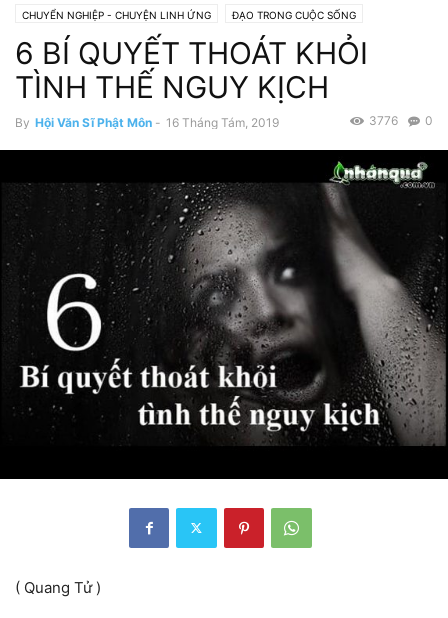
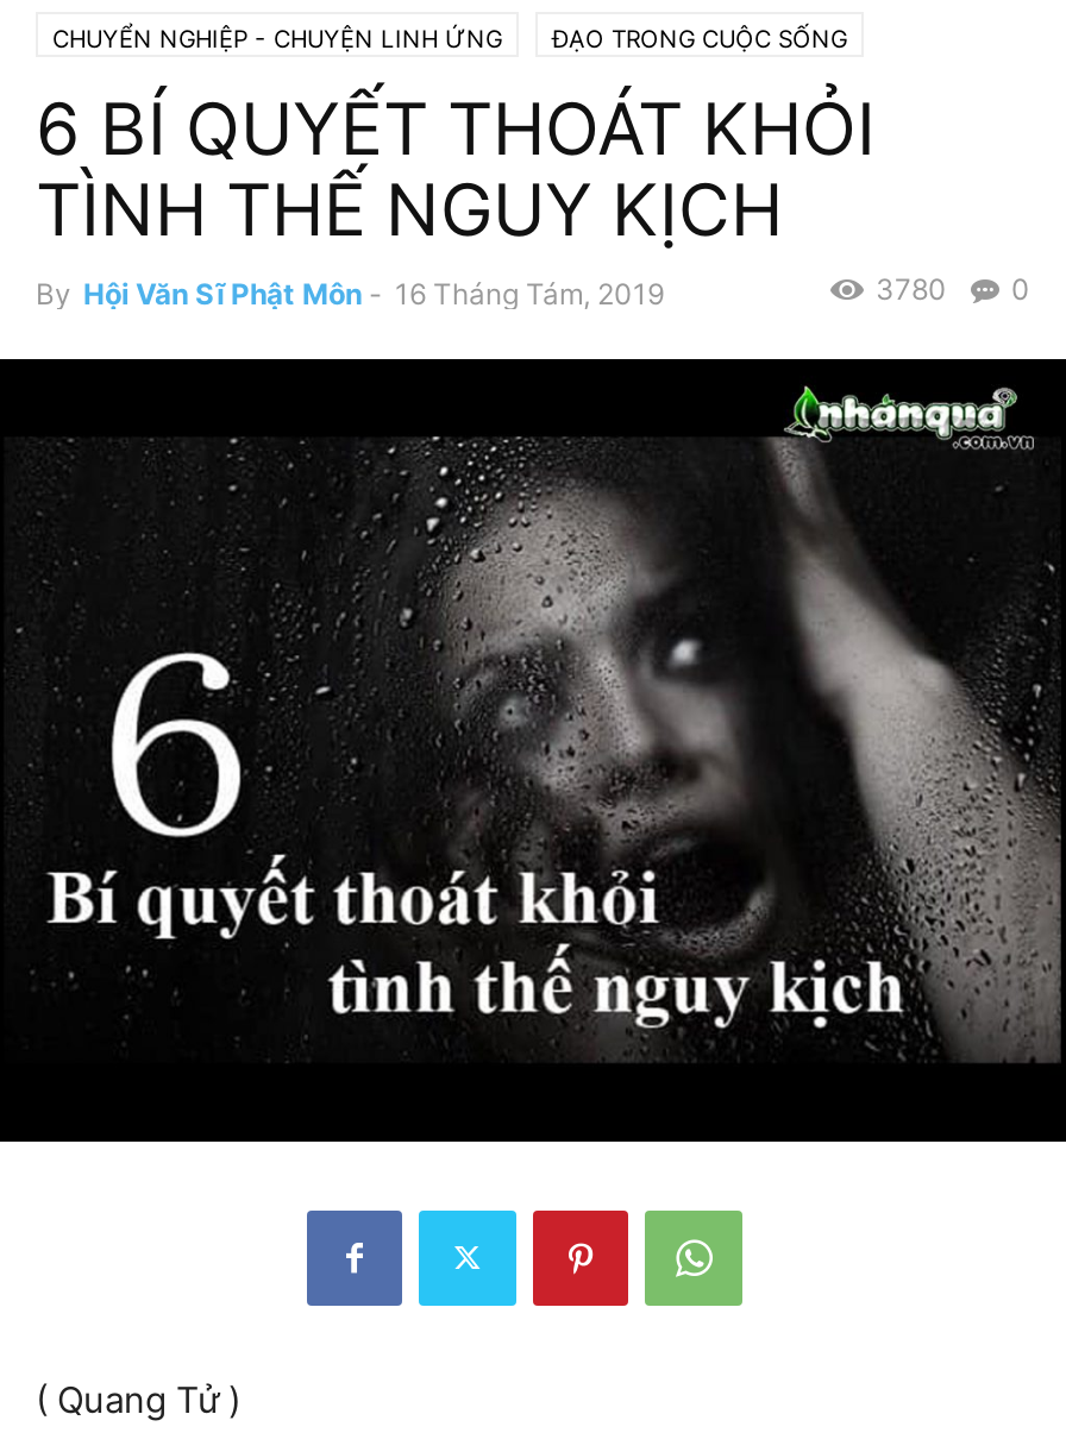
- 3776 0
+ 3780 0
